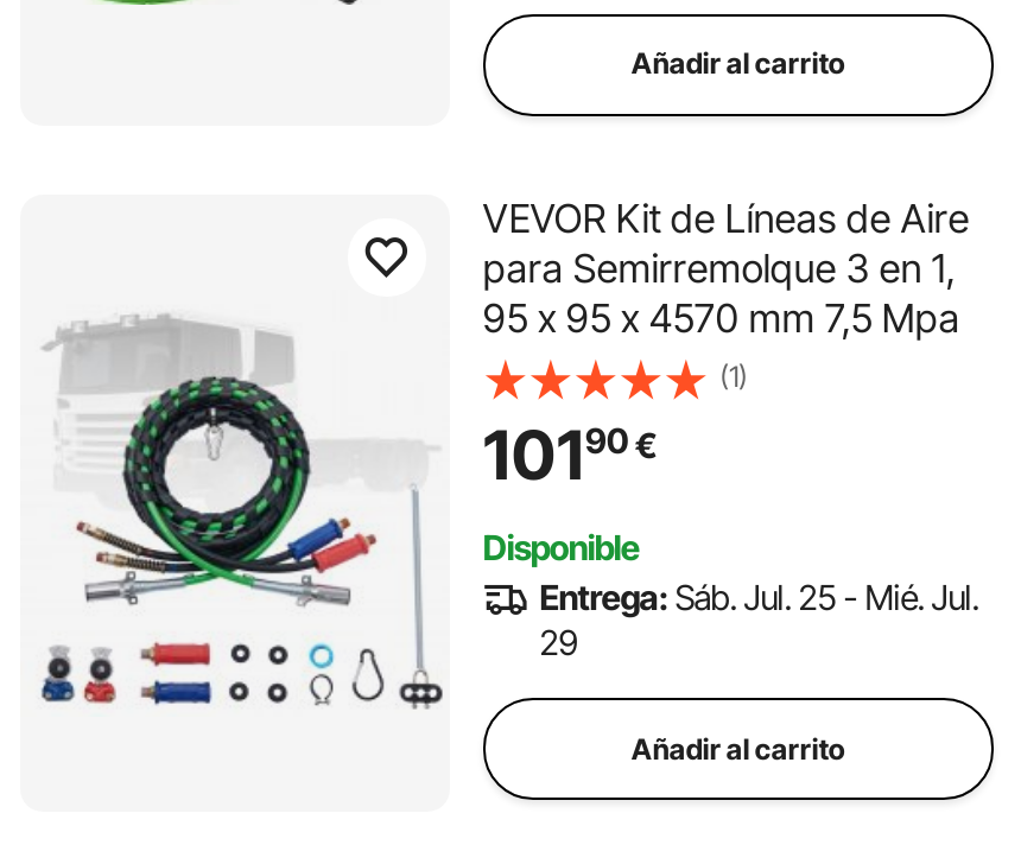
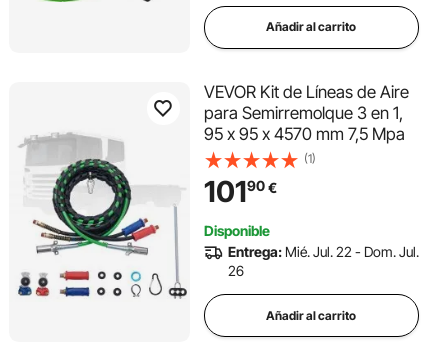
- Entrega: Sáb. Jul. 25 - Mié. Jul.
+ Entrega: Mié. Jul. 22 - Dom. Jul.

- 29
+ 26
